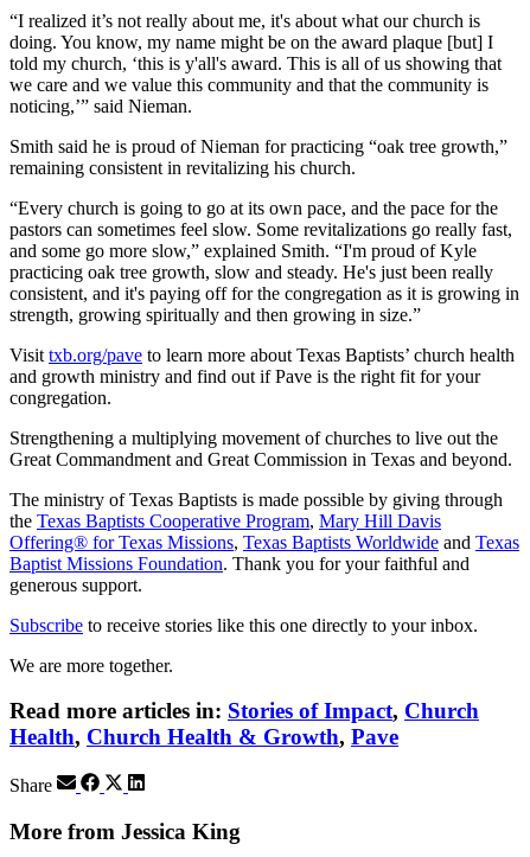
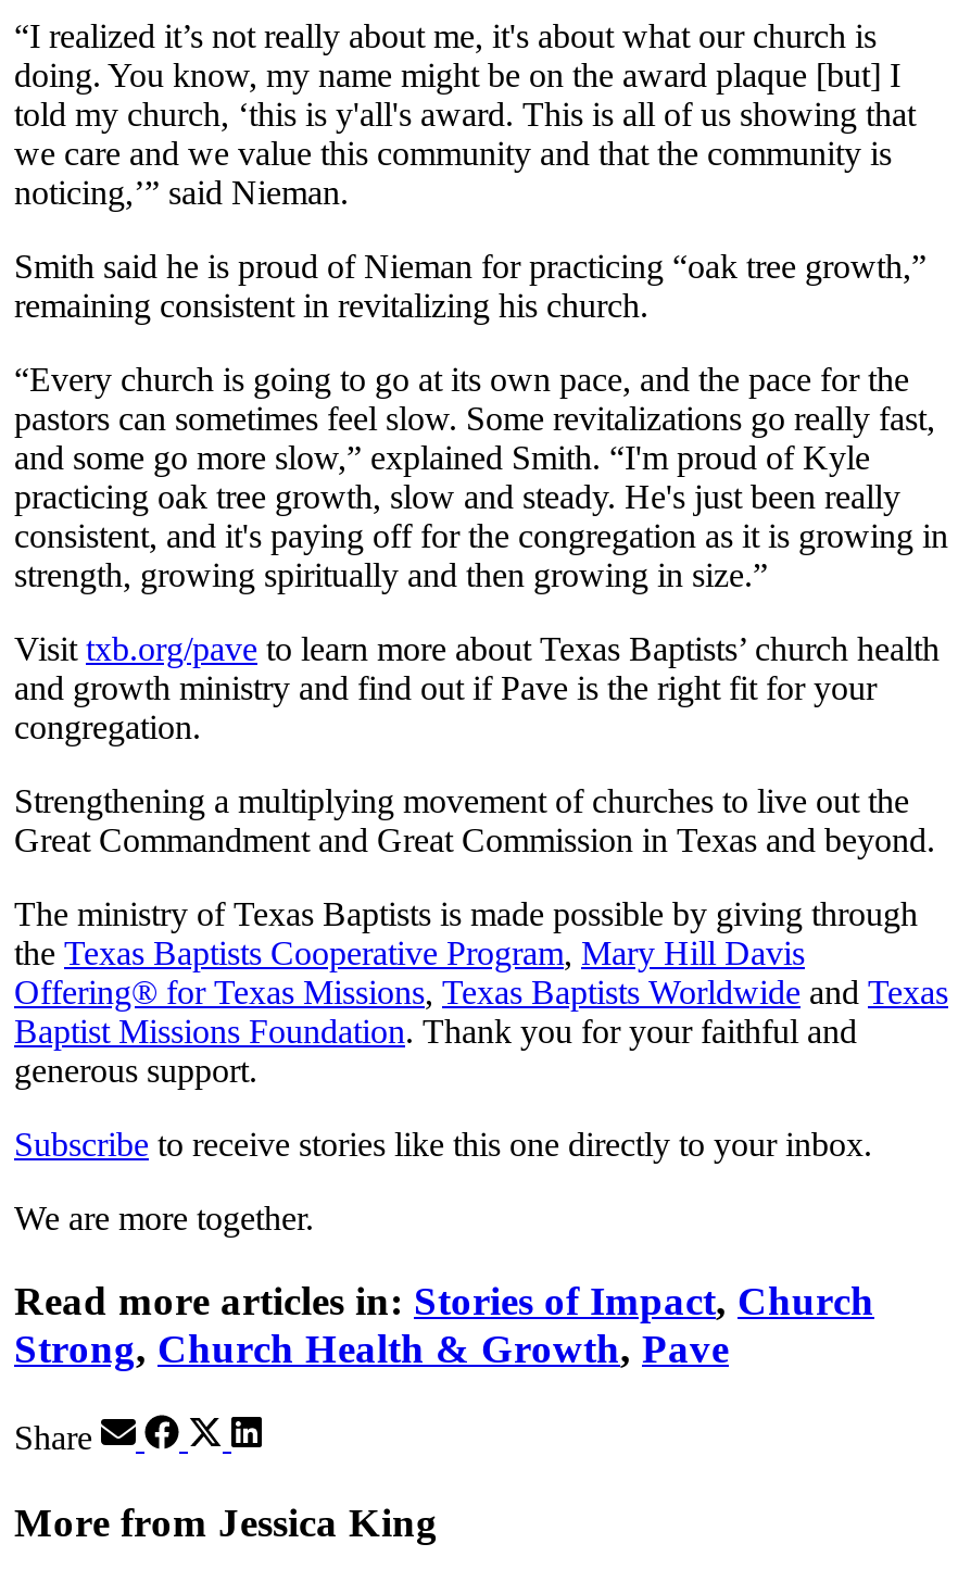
- Health, Church Health & Growth, Pave
+ Strong, Church Health & Growth, Pave
